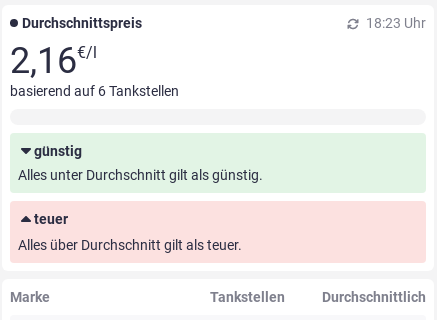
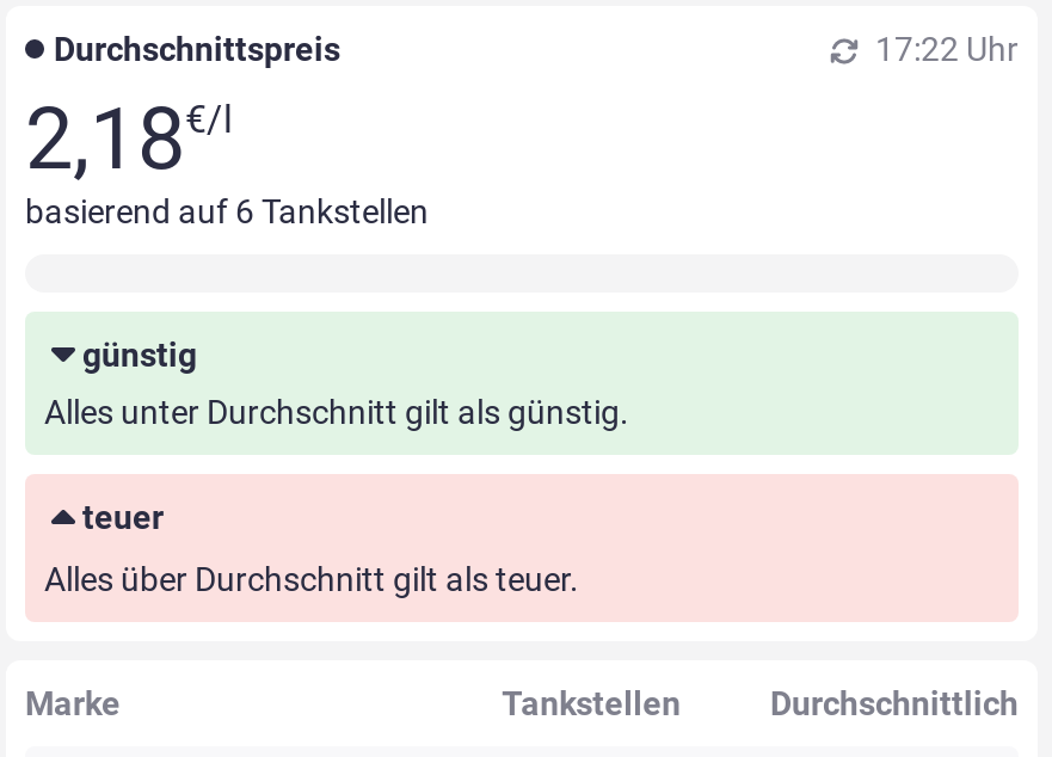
- 18:23 Uhr
+ 17:22 Uhr

- 2,16€/l
+ 2,18€/l
